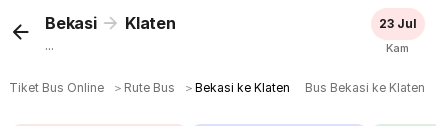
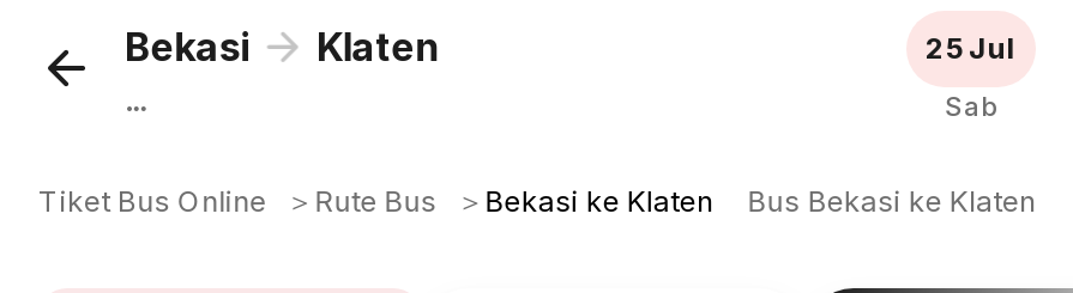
- 23 Jul
+ 25 Jul

- Kam
+ Sab
